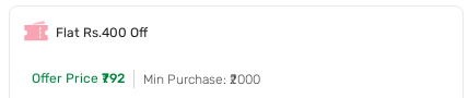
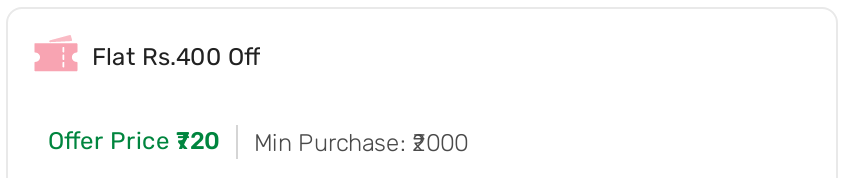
- Offer Price ₹792 Min Purchase: ₹2000
+ Offer Price ₹720 Min Purchase: ₹2000
